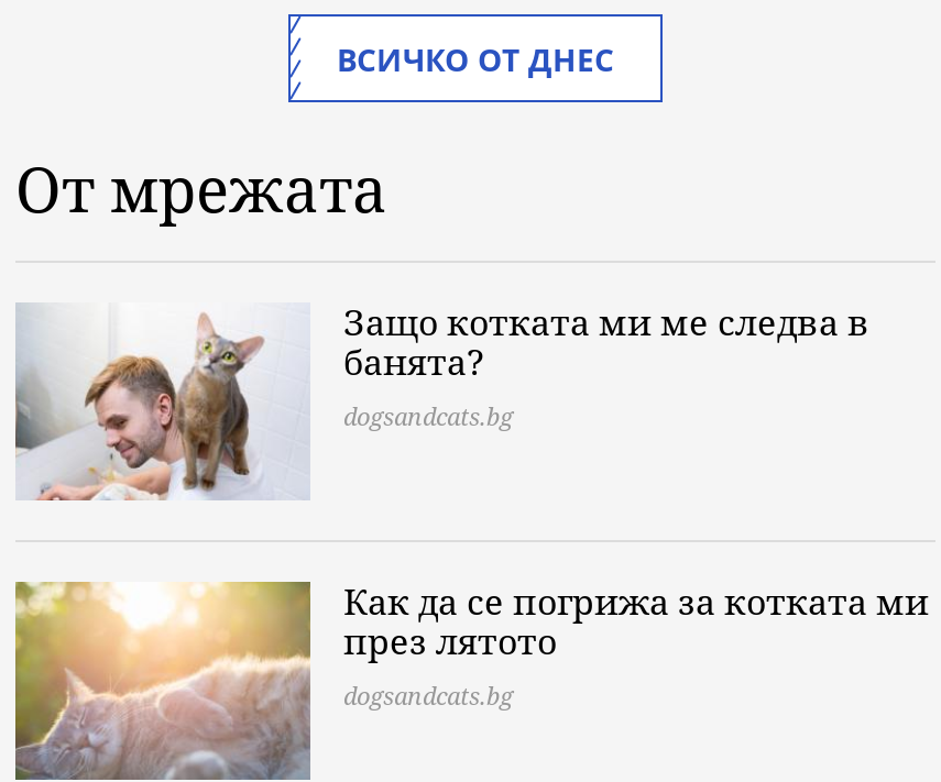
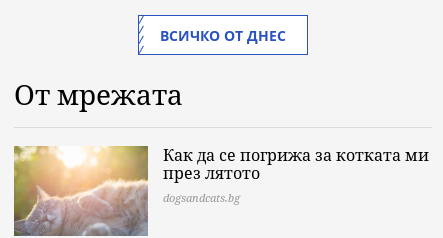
- [image]
- Защо котката ми ме следва в
- банята?
- dogsandcats.bg
